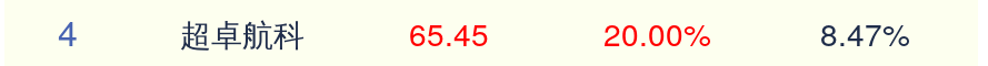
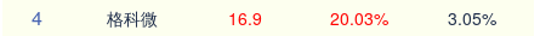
- 超卓航科
- 65.45
- 20.00%
- 8.47%
+ 格科微
+ 16.9
+ 20.03%
+ 3.05%
